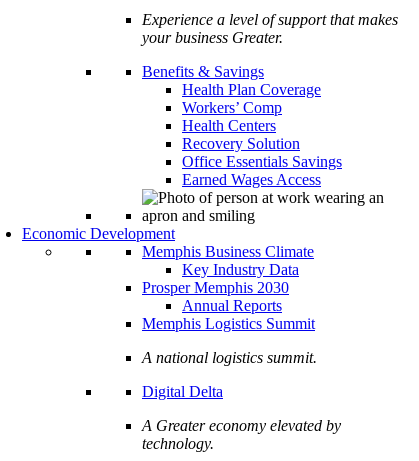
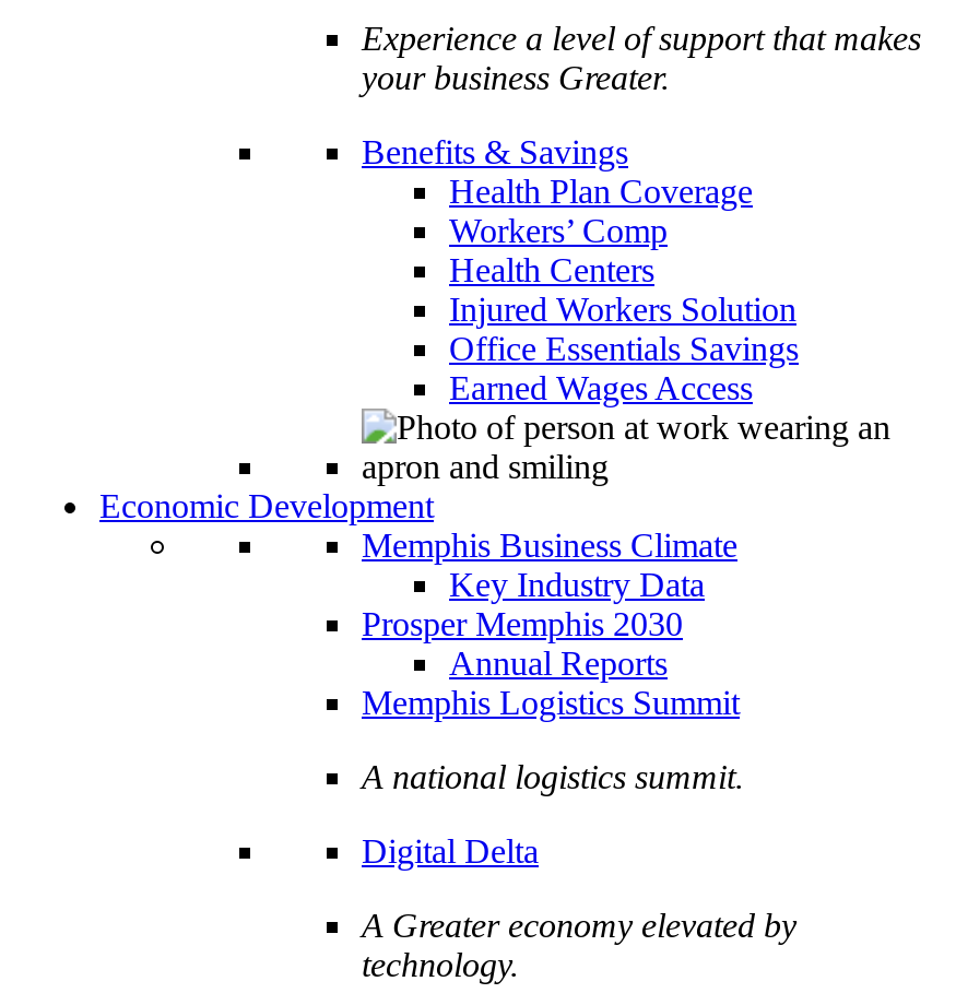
- Recovery Solution
+ Injured Workers Solution
